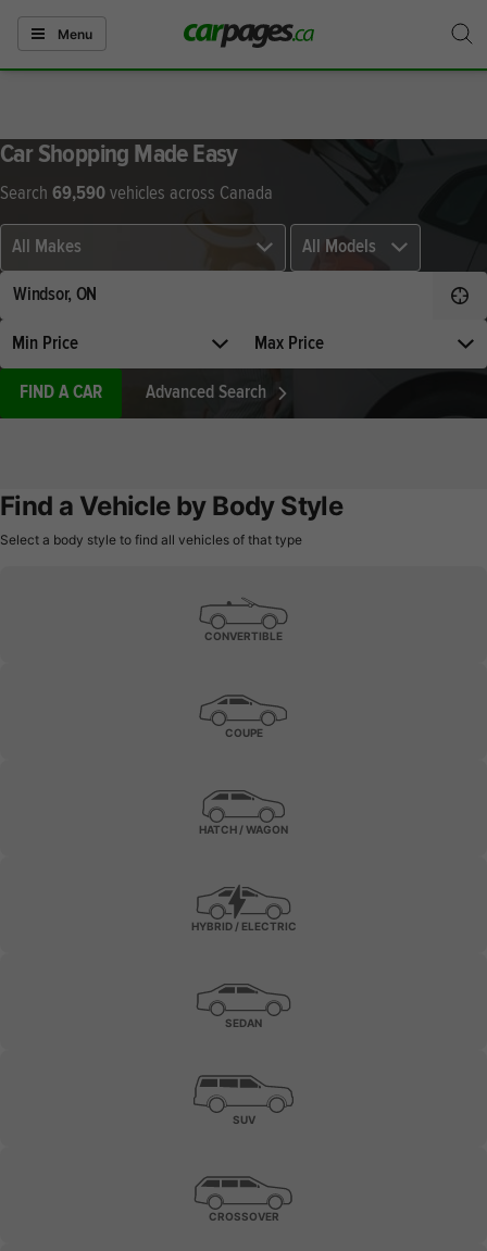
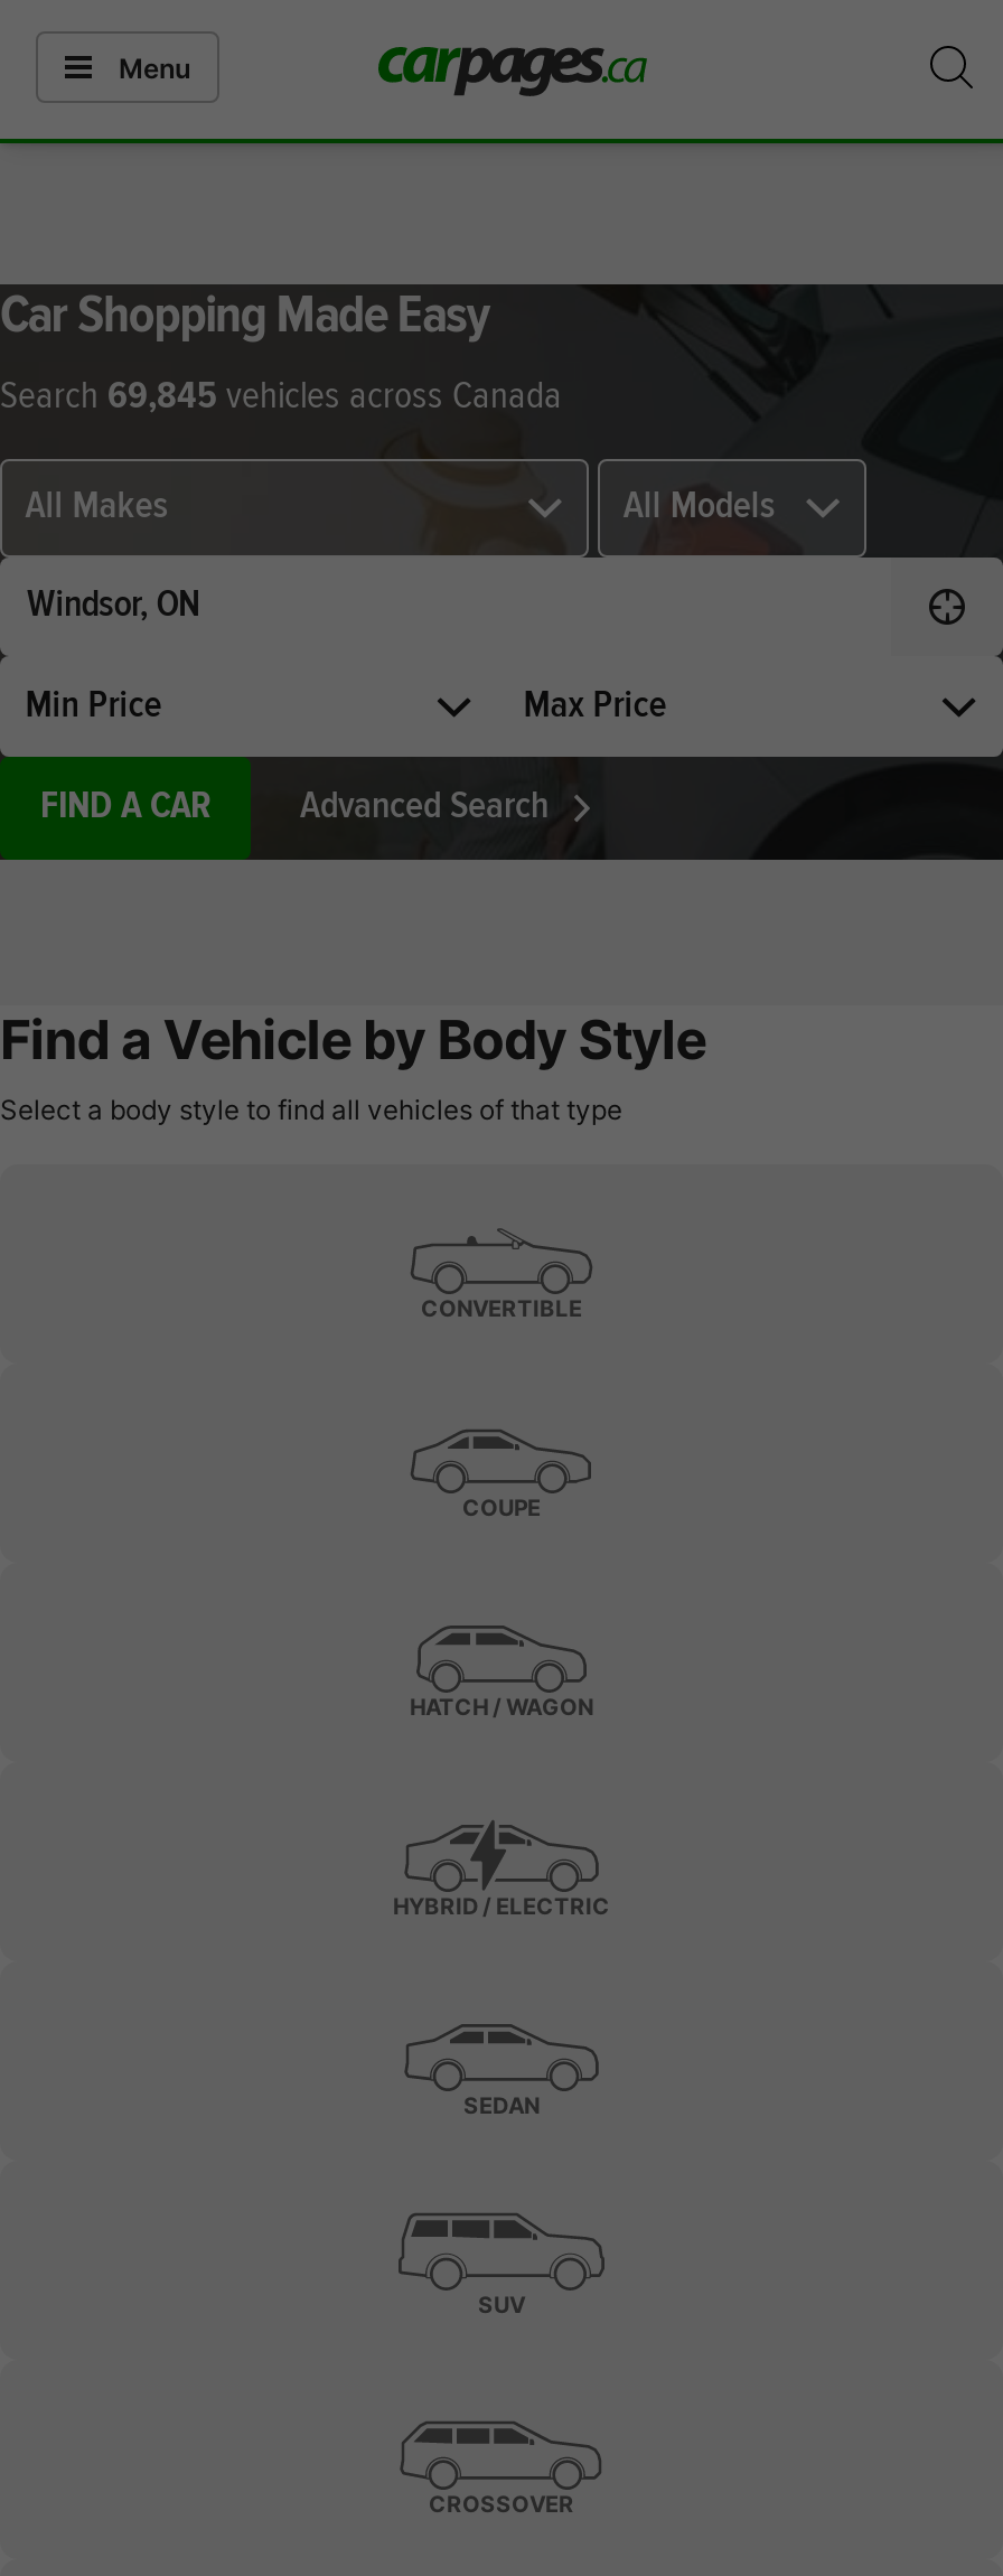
- Search 69,590 vehicles across Canada
+ Search 69,845 vehicles across Canada
